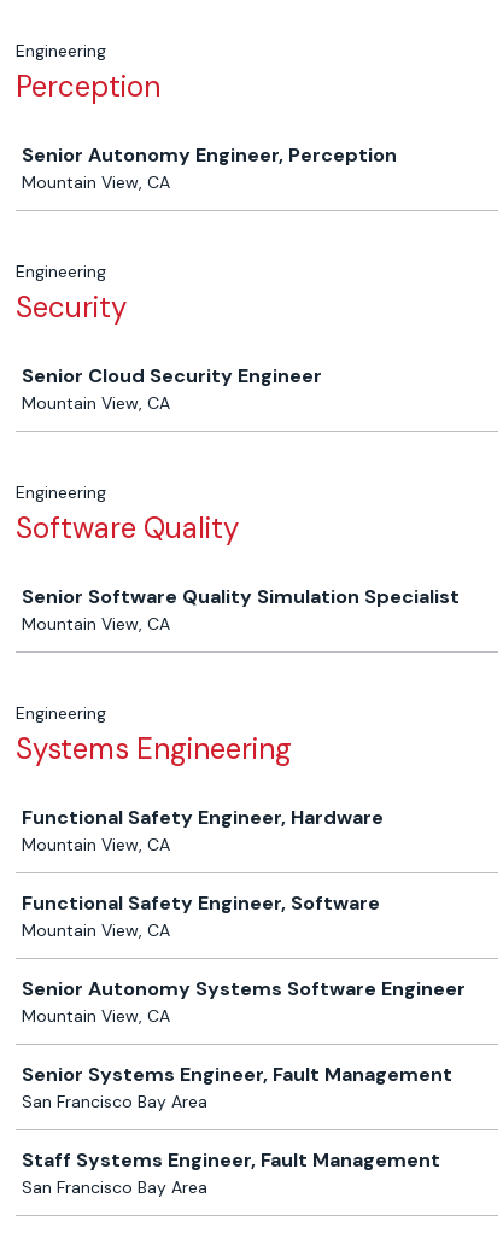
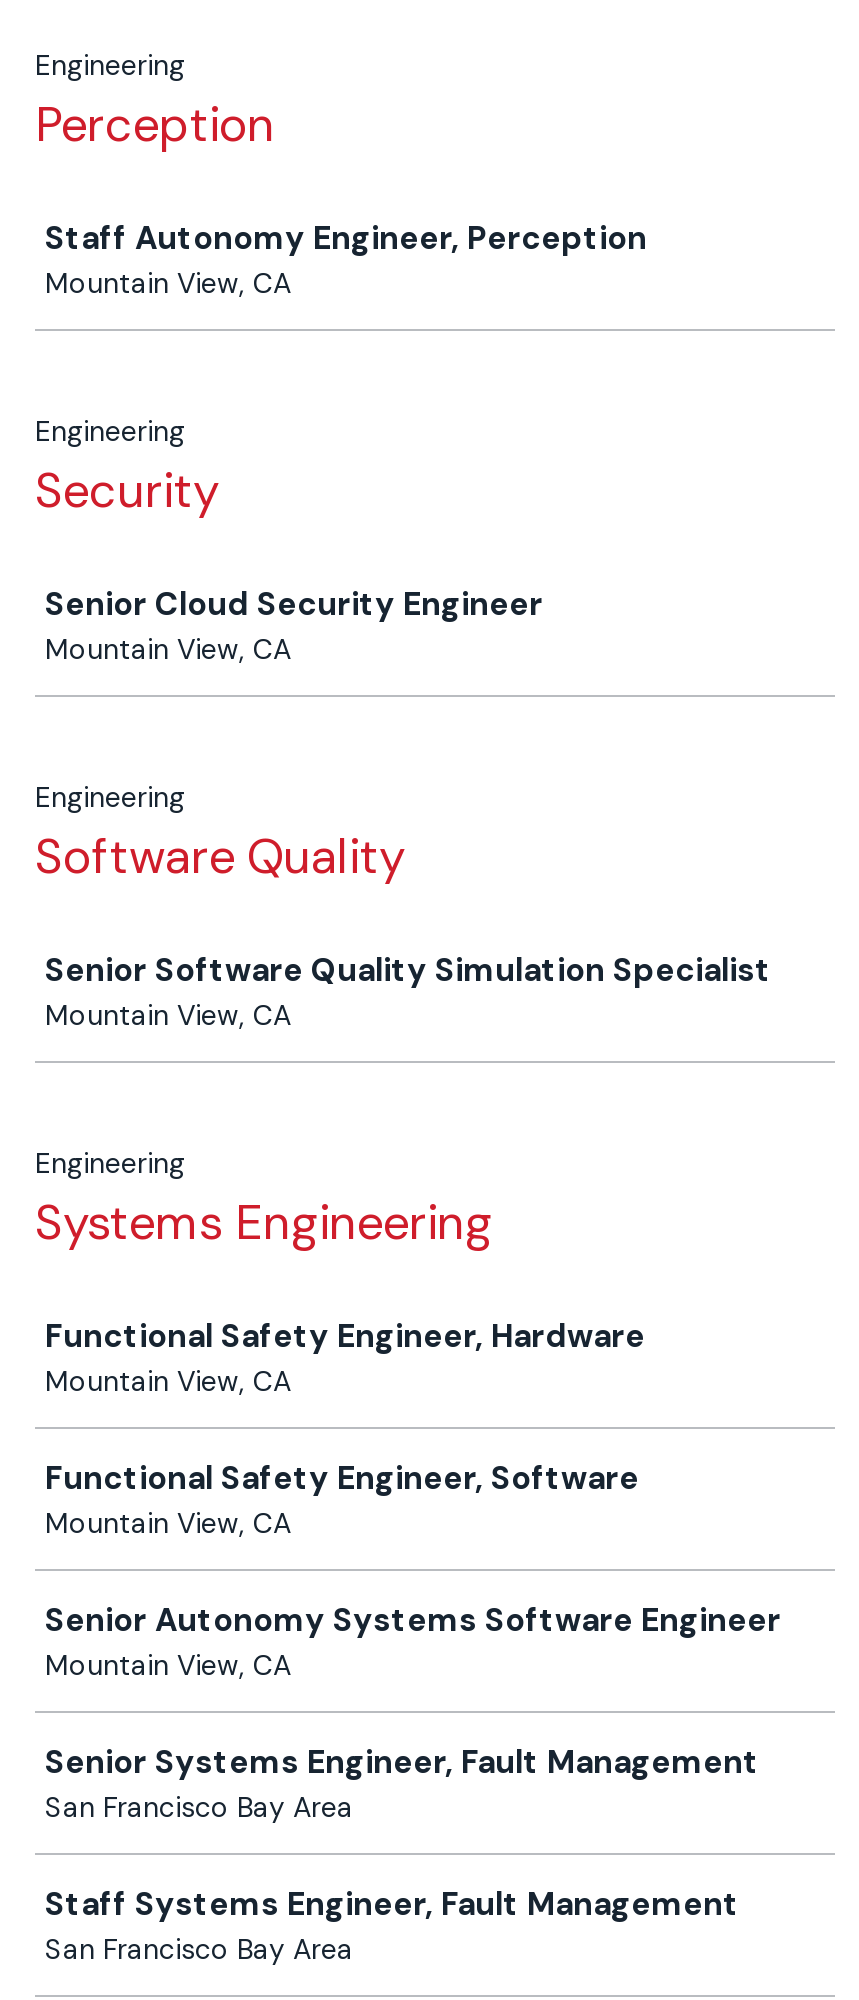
- Senior Autonomy Engineer, Perception
+ Staff Autonomy Engineer, Perception
